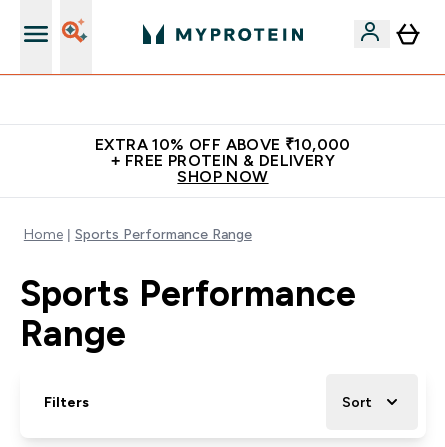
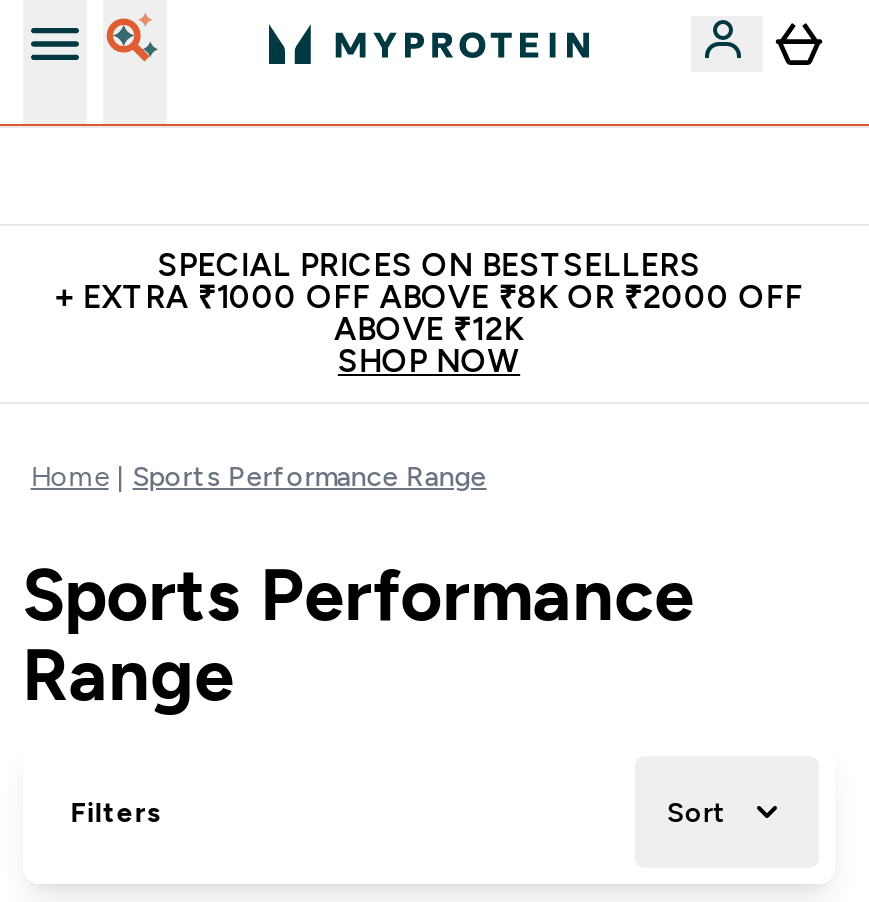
- EXTRA 10% OFF ABOVE ₹10,000
- + FREE PROTEIN & DELIVERY
+ SPECIAL PRICES ON BESTSELLERS
+ + EXTRA ₹1000 OFF ABOVE ₹8K OR ₹2000 OFF
+ ABOVE ₹12K
